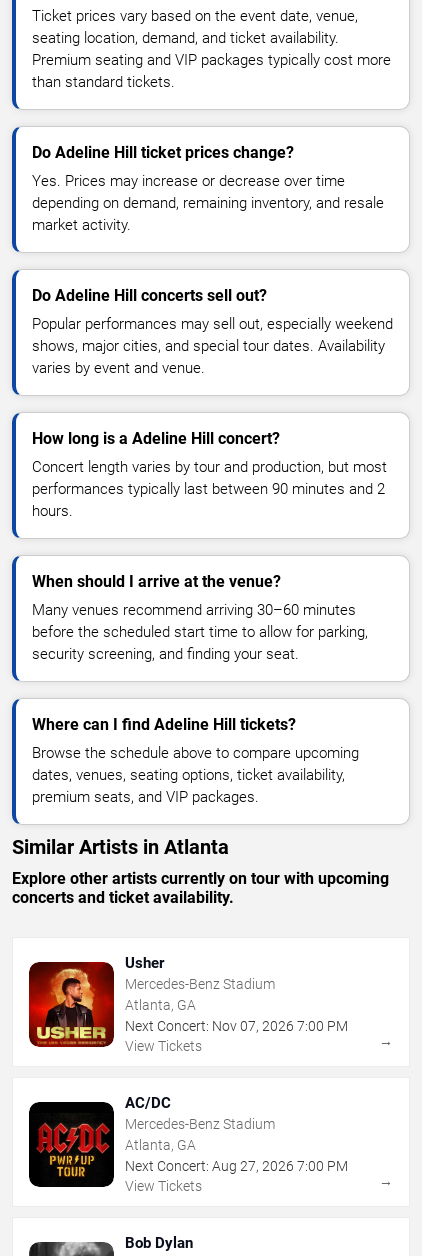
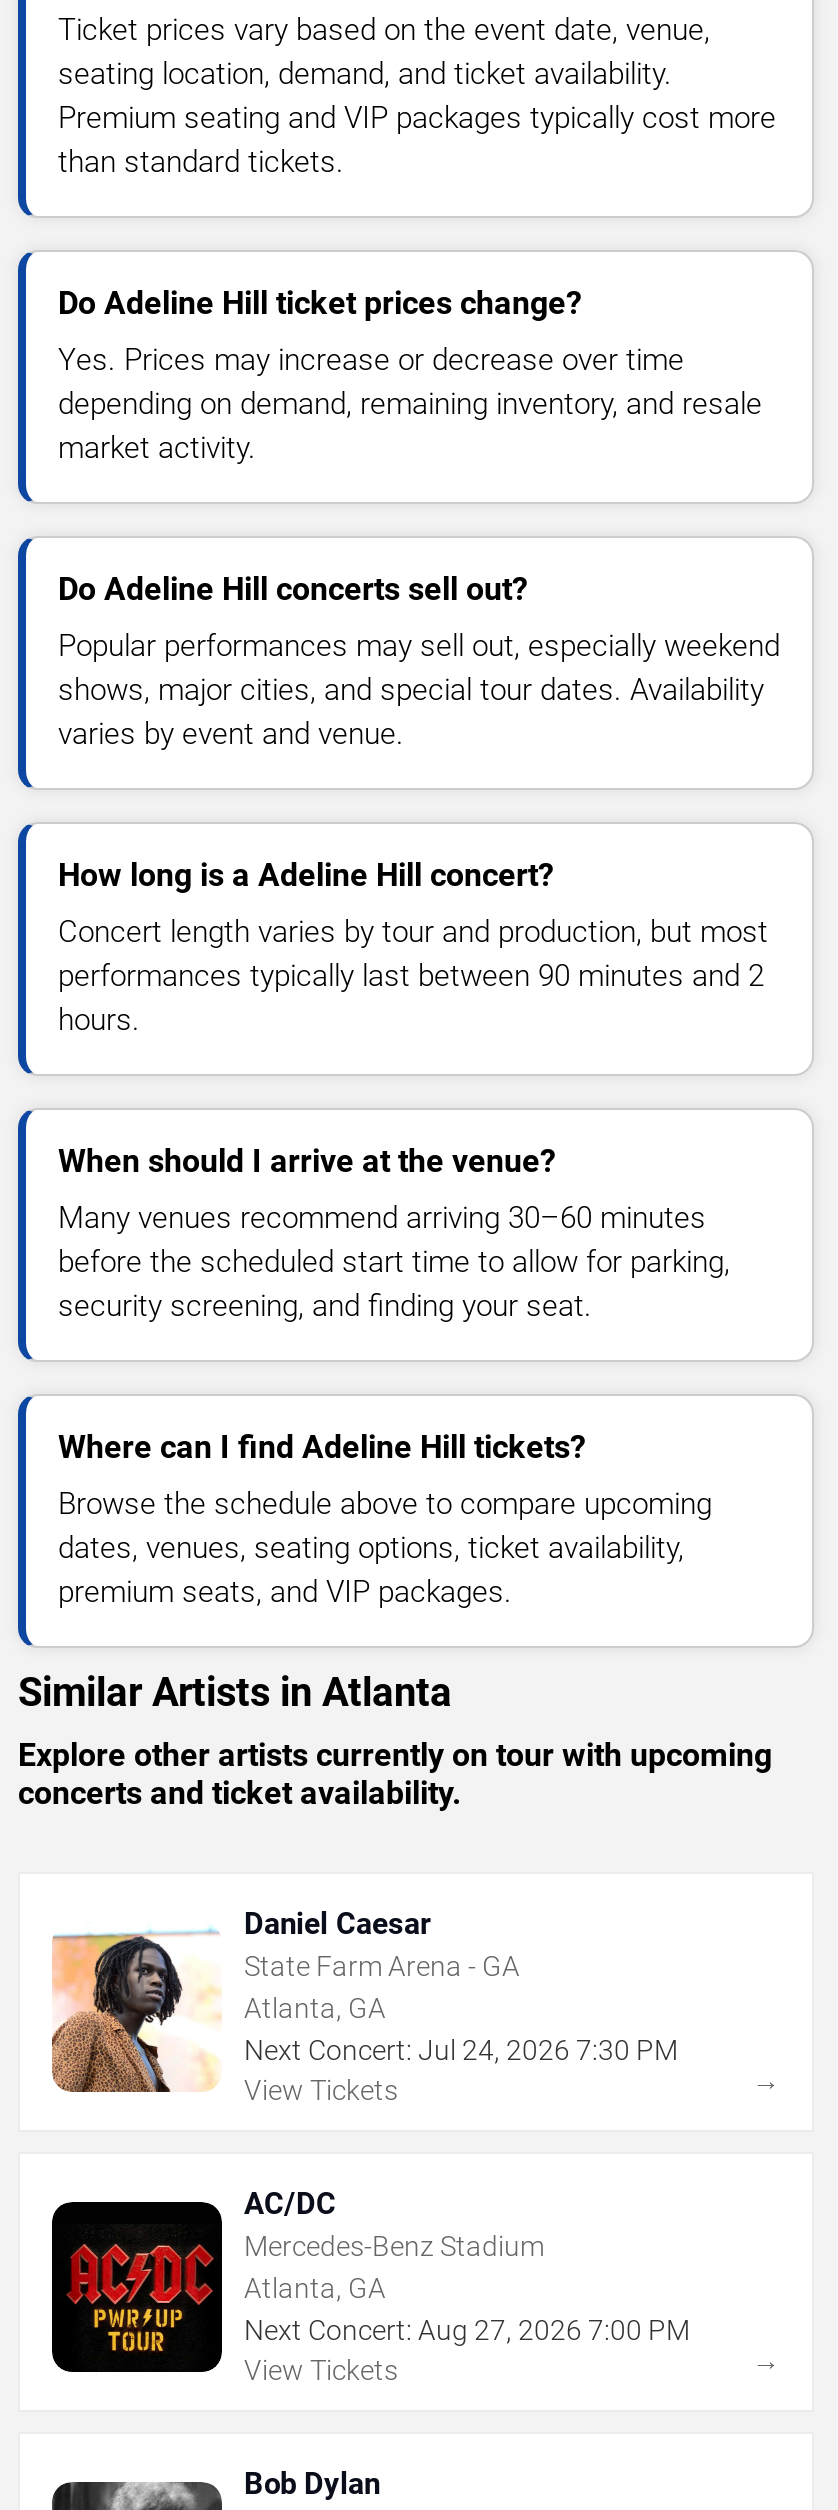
- [image]
- Usher
- Mercedes-Benz Stadium
+ [image]
+ Daniel Caesar
+ State Farm Arena - GA

- Next Concert: Nov 07, 2026 7:00 PM
+ Next Concert: Jul 24, 2026 7:30 PM
